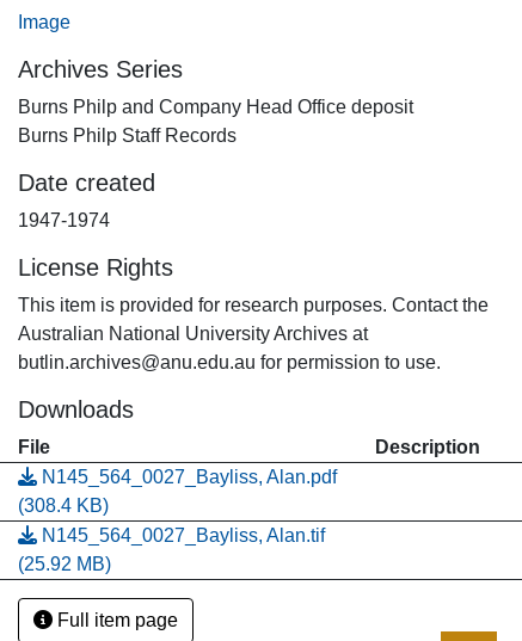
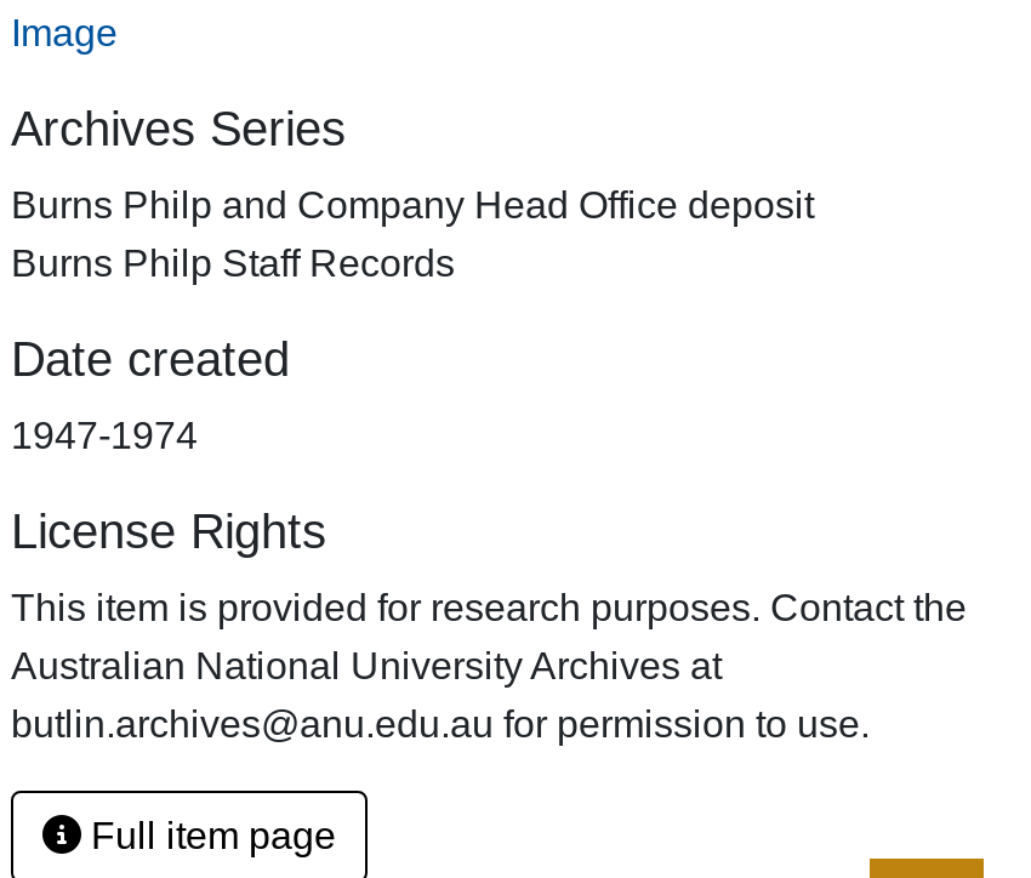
- Downloads
- File
- Description
- N145_564_0027_Bayliss, Alan.pdf
- (308.4 KB)
- N145_564_0027_Bayliss, Alan.tif
- (25.92 MB)
